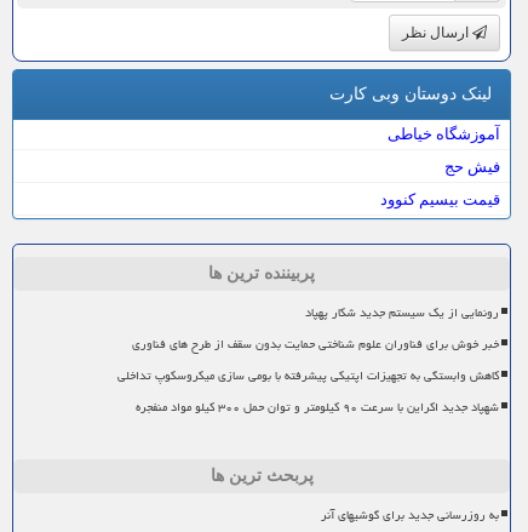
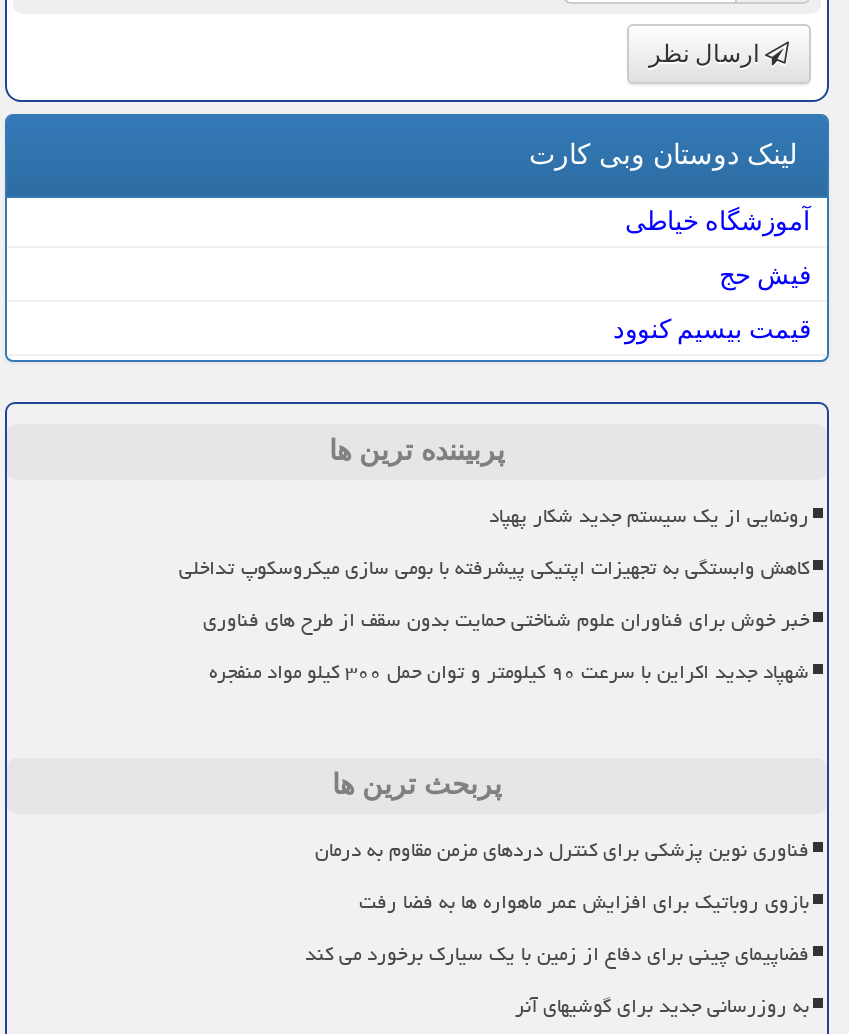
moved up: کاهش وابستگی به تجهیزات اپتیکی پیشرفته با بومی سازی میکروسکوپ تداخلی

+ فناوری نوین پزشکی برای کنترل دردهای مزمن مقاوم به درمان
+ بازوی روباتیک برای افزایش عمر ماهواره ها به فضا رفت
+ فضاپیمای چینی برای دفاع از زمین با یک سیارک برخورد می کند
